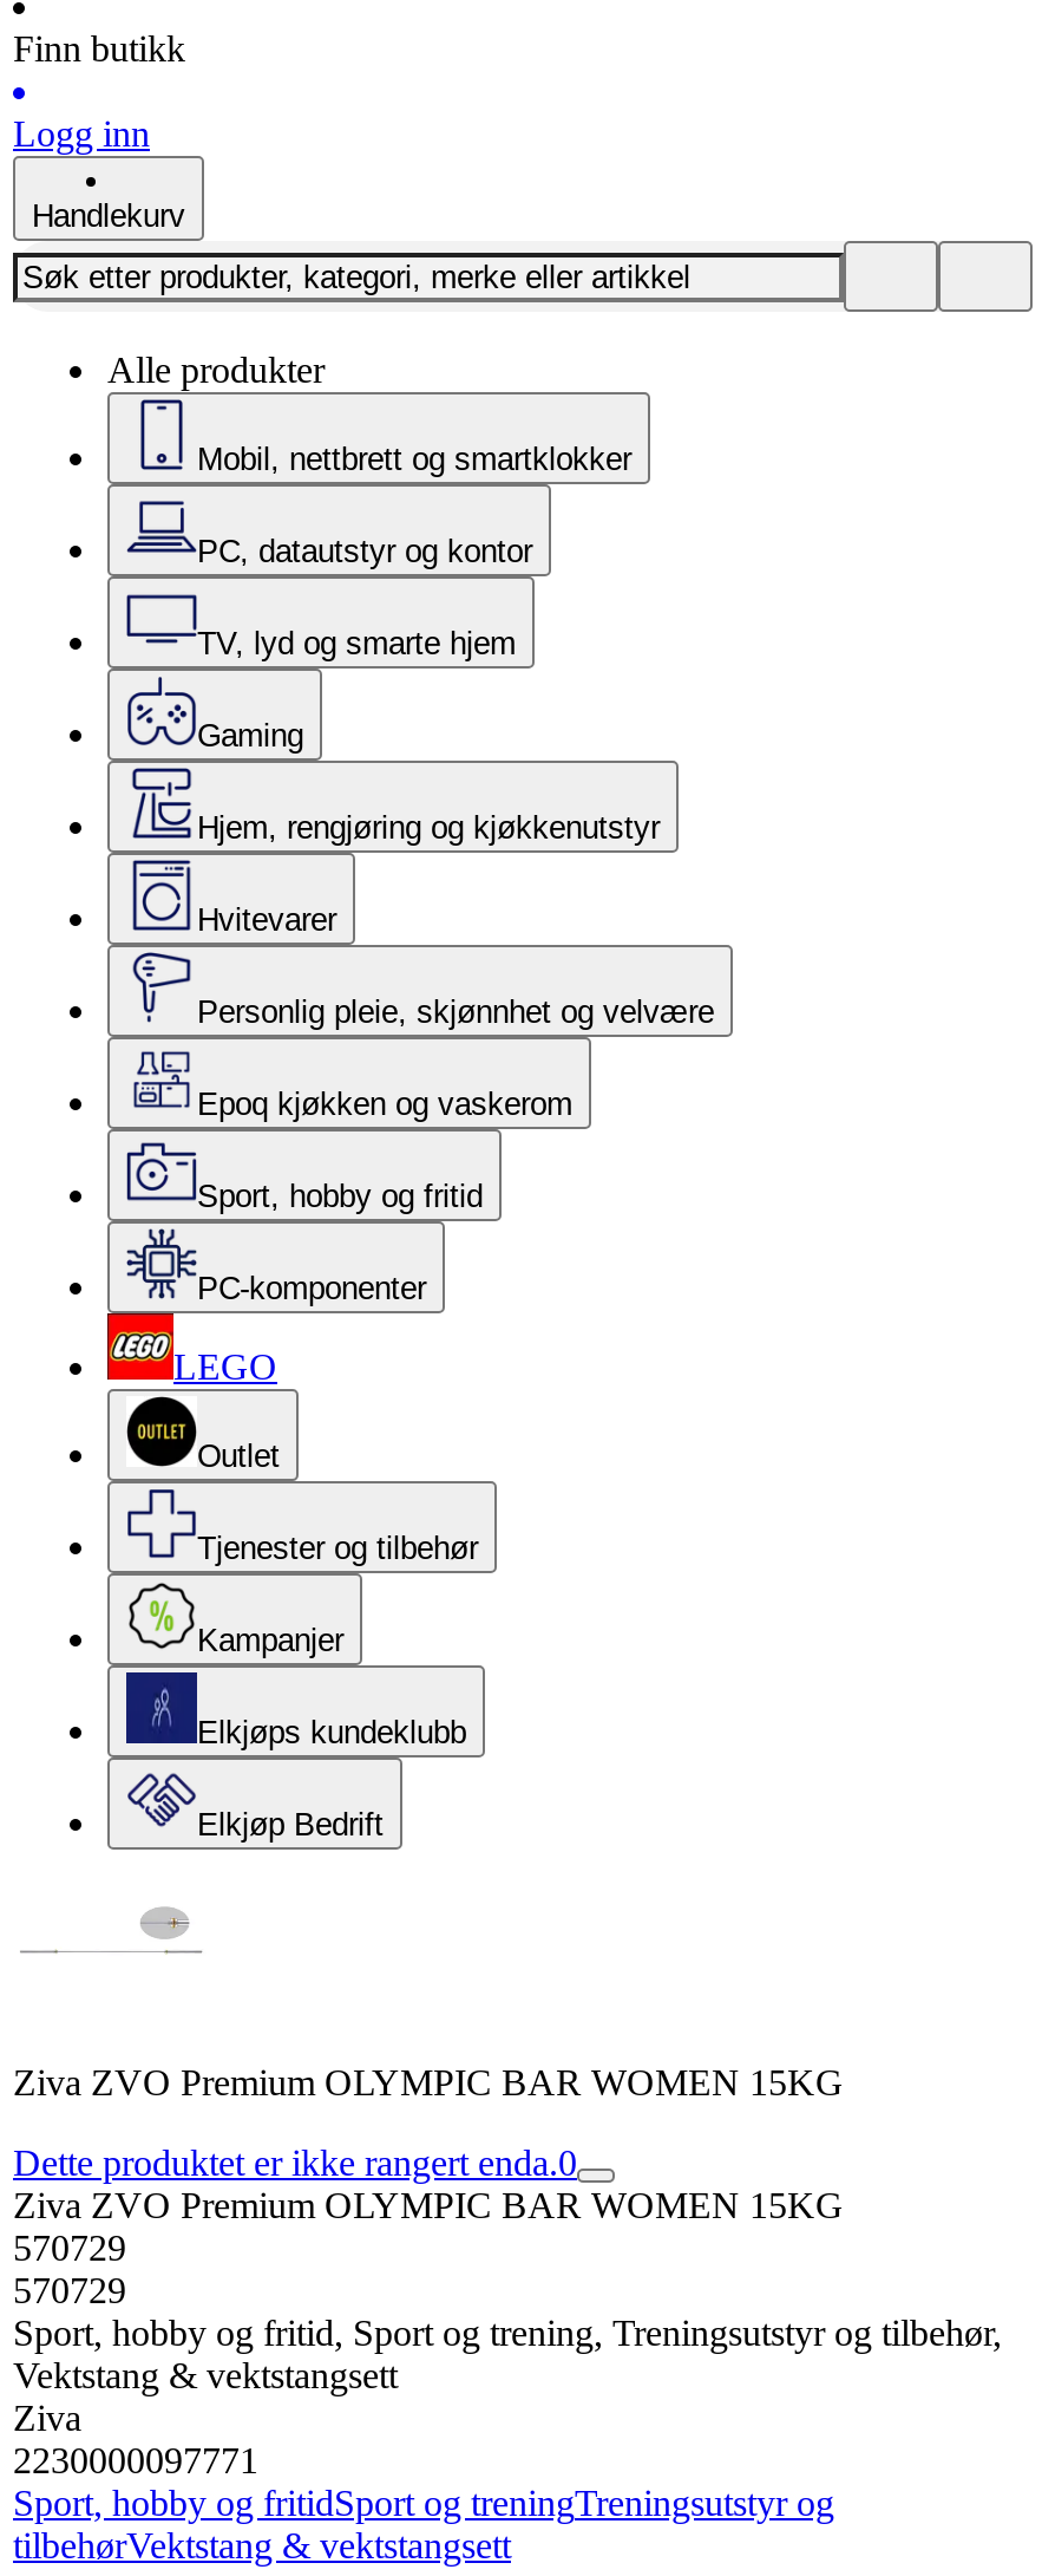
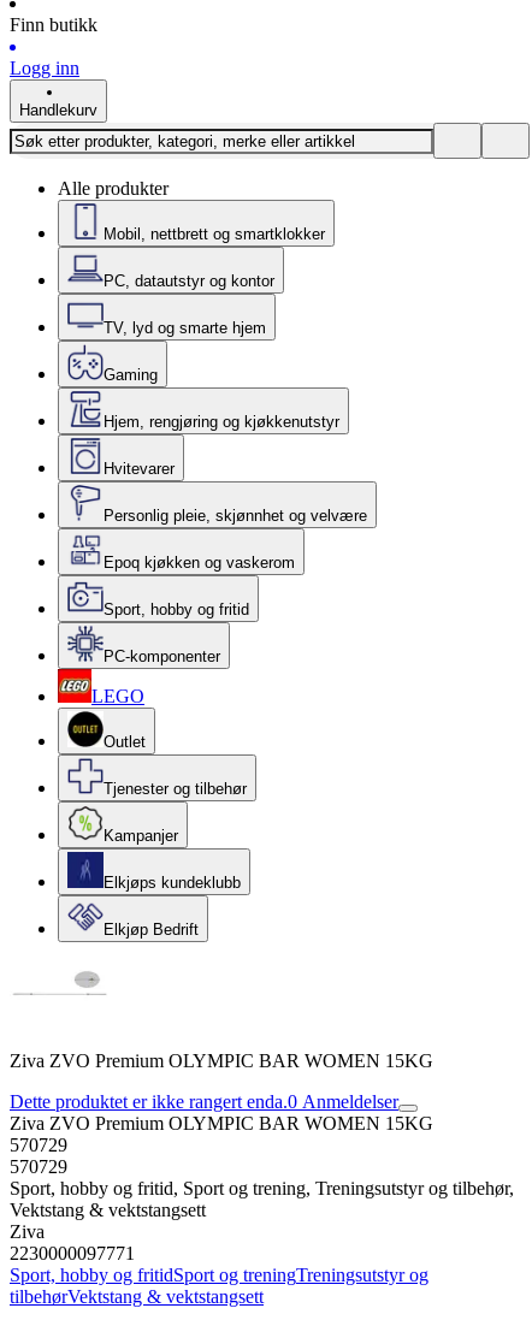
- Dette produktet er ikke rangert enda.0
+ Dette produktet er ikke rangert enda.0 Anmeldelser
